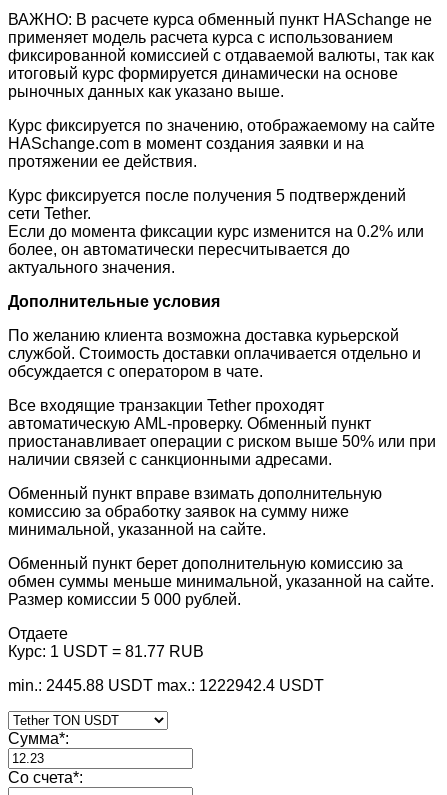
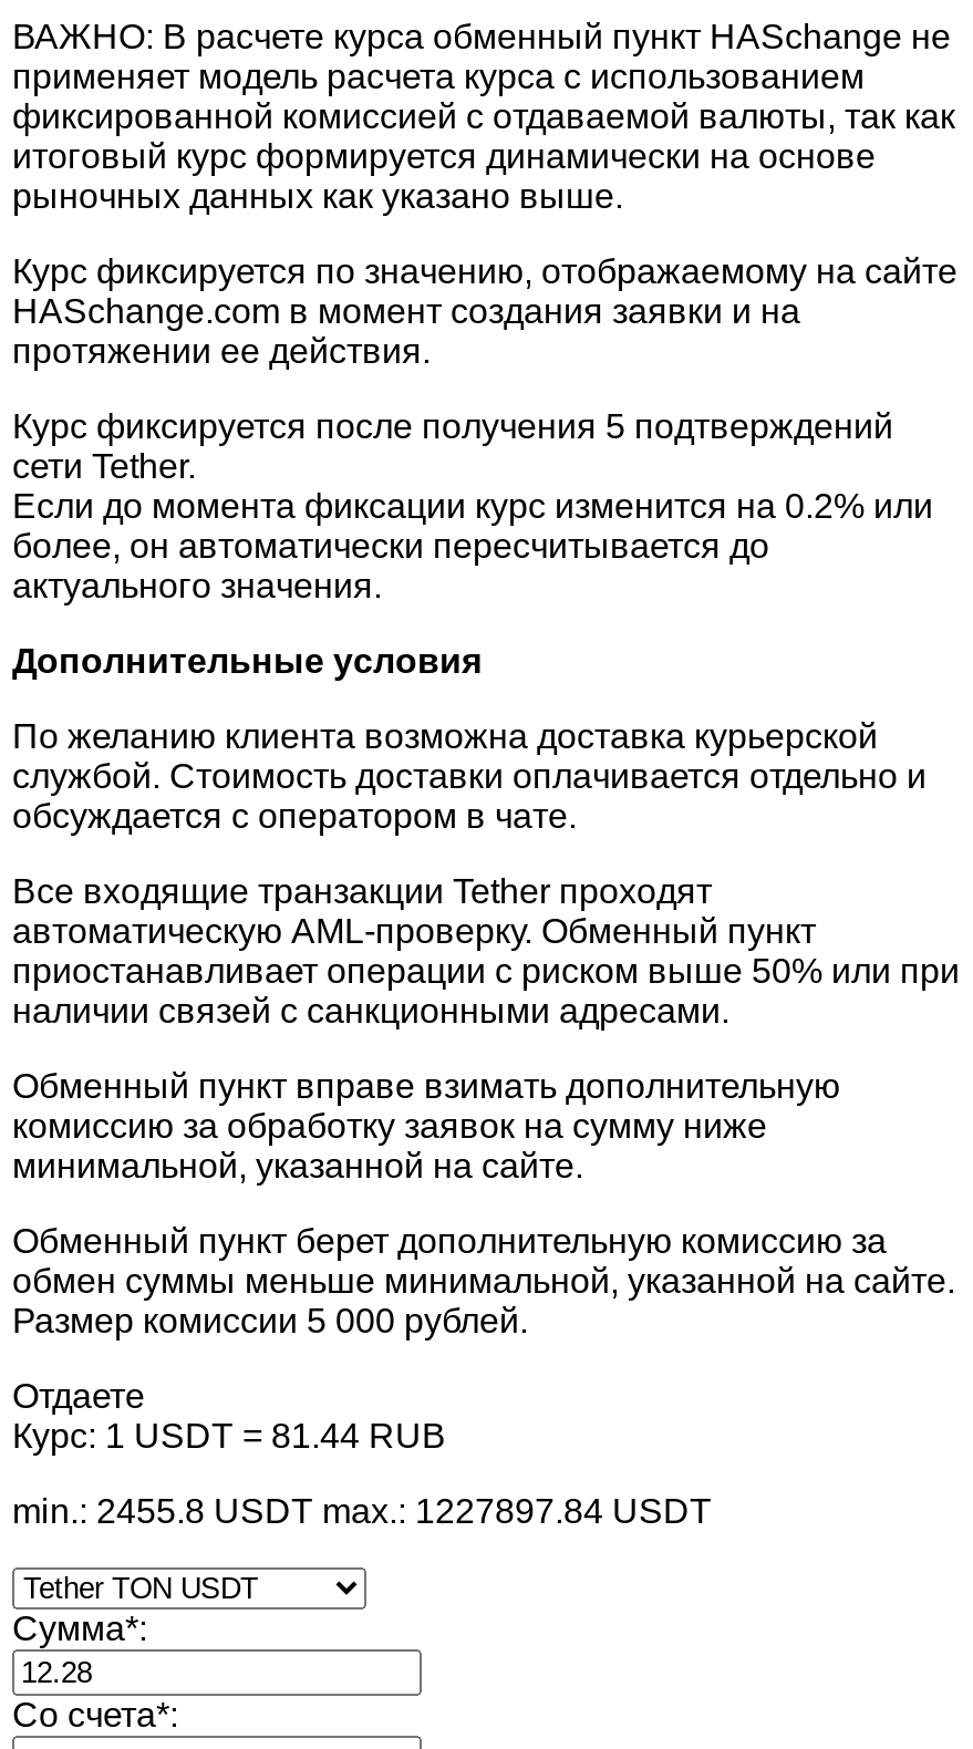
- Курс: 1 USDT = 81.77 RUB
+ Курс: 1 USDT = 81.44 RUB

- min.: 2445.88 USDT max.: 1222942.4 USDT
+ min.: 2455.8 USDT max.: 1227897.84 USDT
